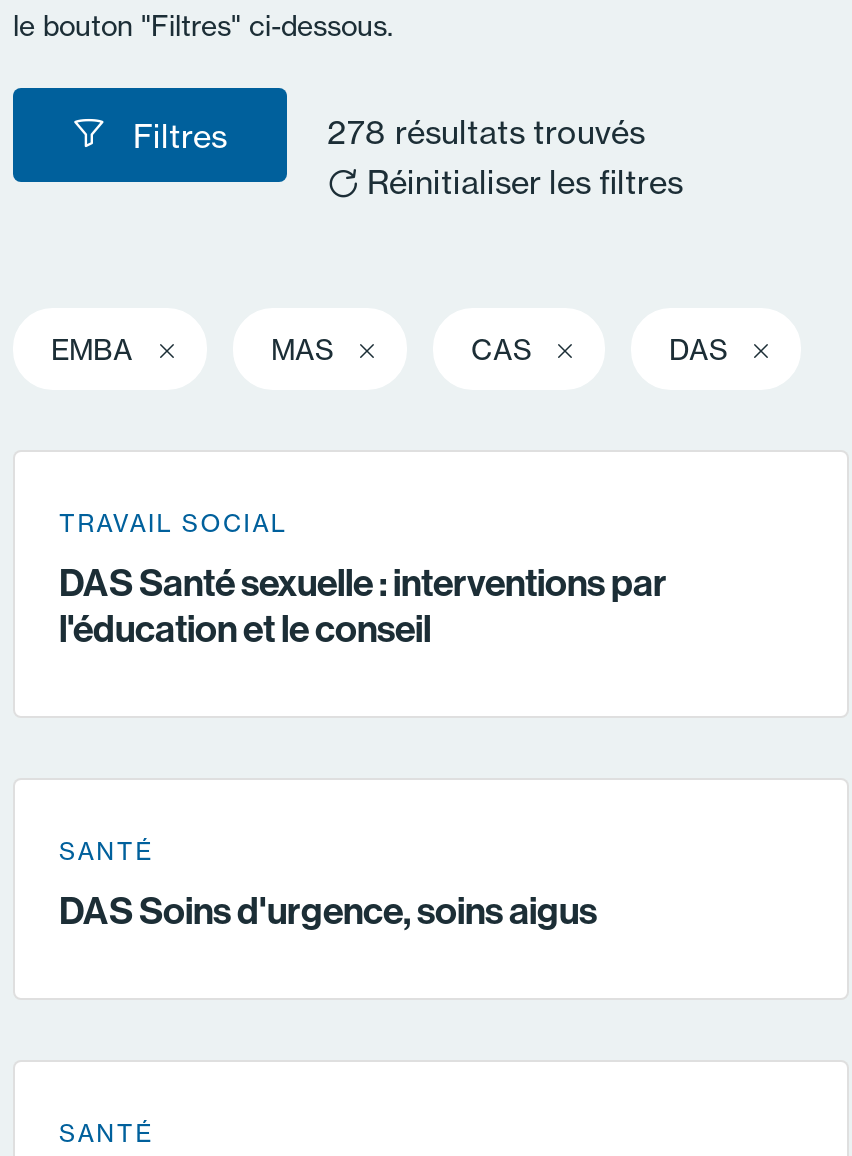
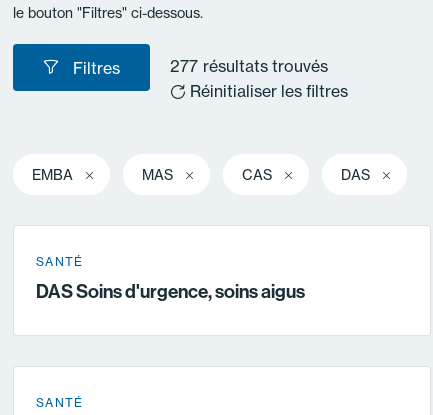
- 278 résultats trouvés
+ 277 résultats trouvés

- TRAVAIL SOCIAL
- DAS Santé sexuelle : interventions par
- l'éducation et le conseil
